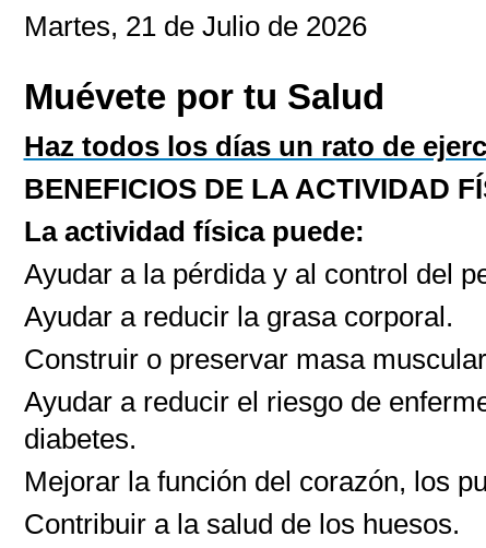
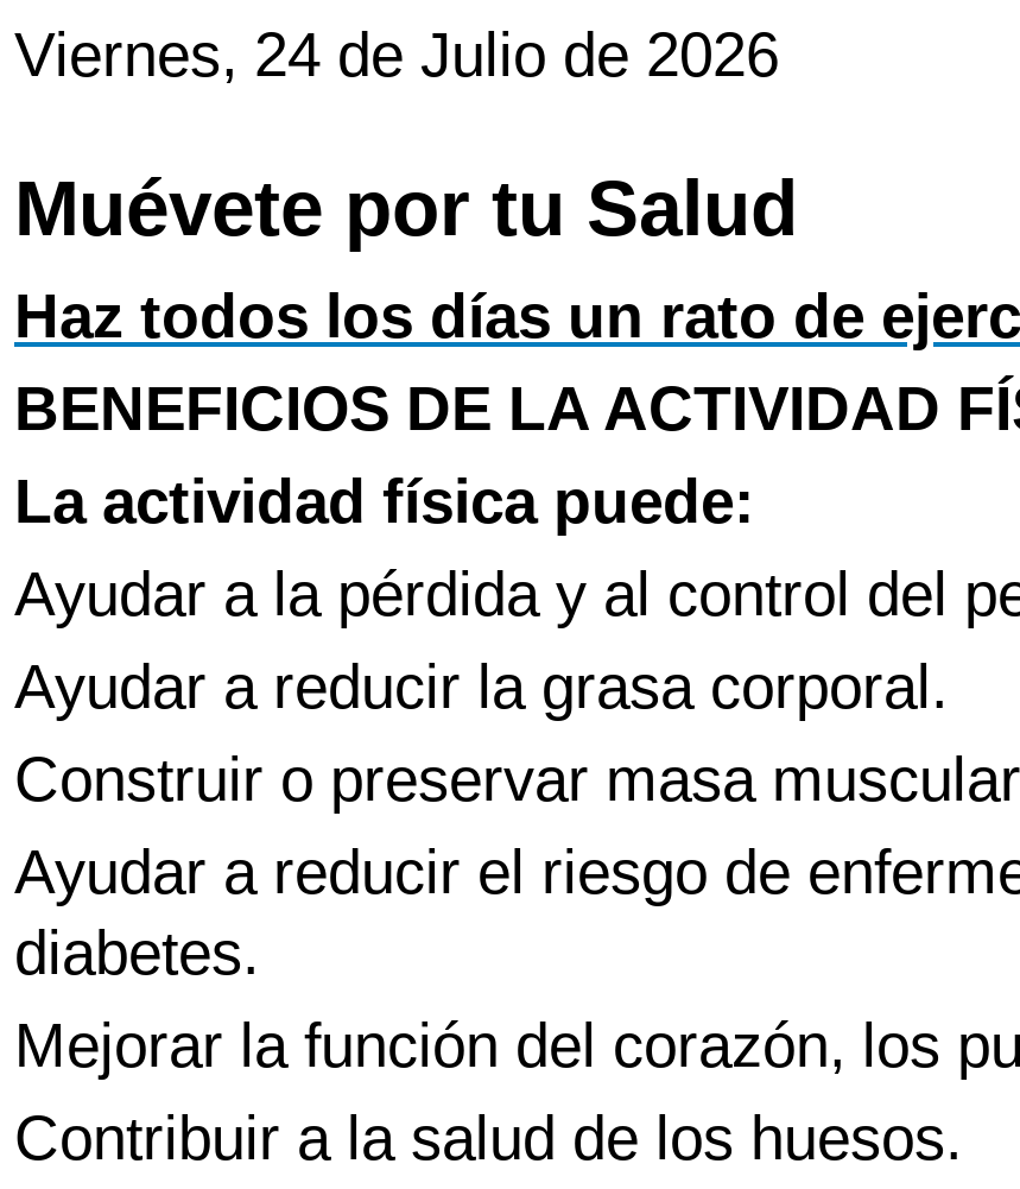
- Martes, 21 de Julio de 2026
+ Viernes, 24 de Julio de 2026
